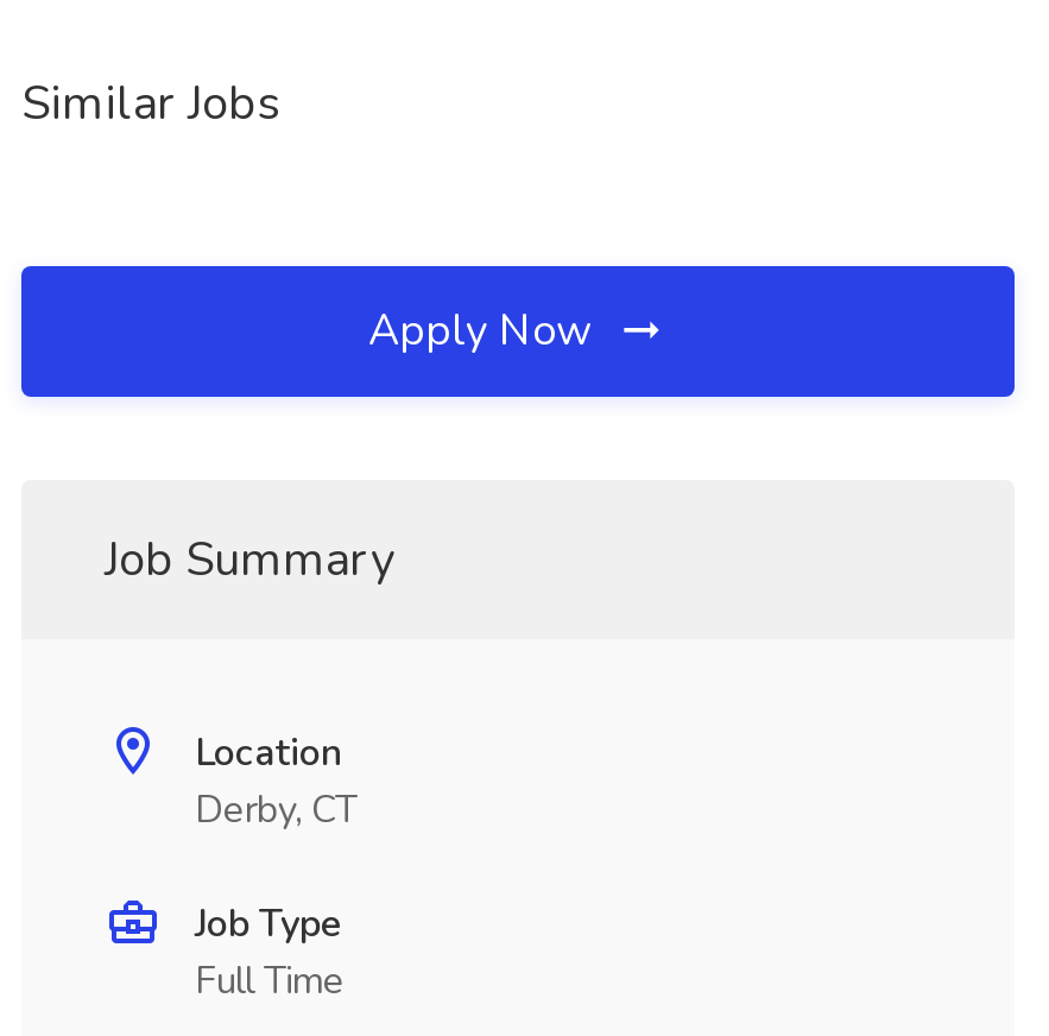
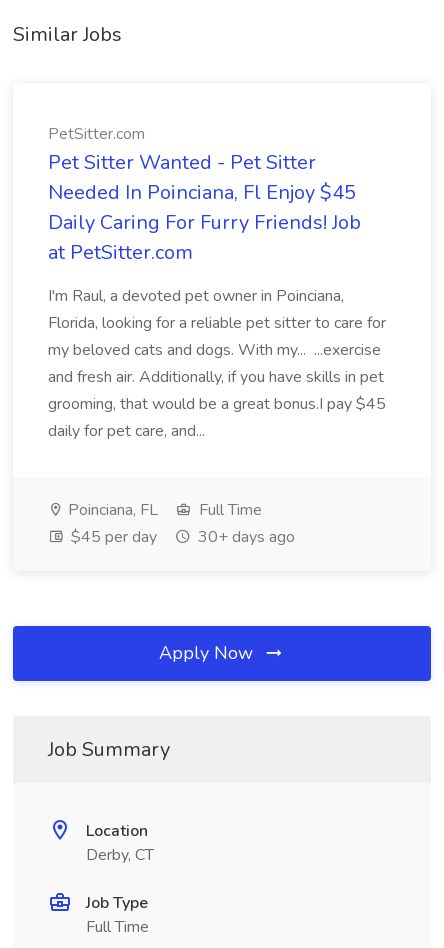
+ PetSitter.com
+ Pet Sitter Wanted - Pet Sitter
+ Needed In Poinciana, Fl Enjoy $45
+ Daily Caring For Furry Friends! Job
+ at PetSitter.com
+ I'm Raul, a devoted pet owner in Poinciana,
+ Florida, looking for a reliable pet sitter to care for
+ my beloved cats and dogs. With my... ...exercise
+ and fresh air. Additionally, if you have skills in pet
+ grooming, that would be a great bonus.I pay $45
+ daily for pet care, and...

+ Poinciana, FL
+ Full Time
+ $45 per day
+ 30+ days ago
